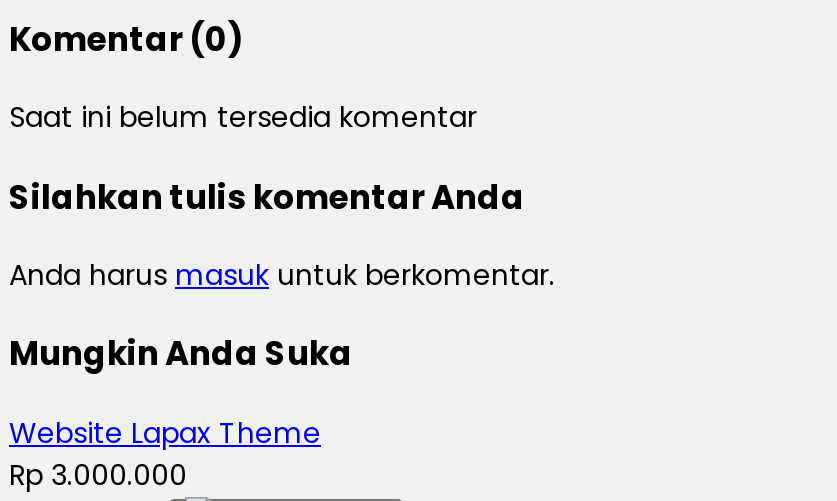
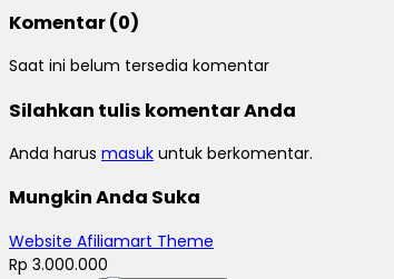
- Website Lapax Theme
+ Website Afiliamart Theme
